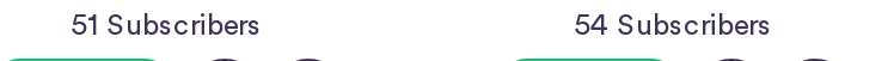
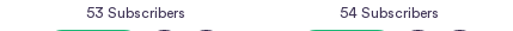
- 51 Subscribers
+ 53 Subscribers
